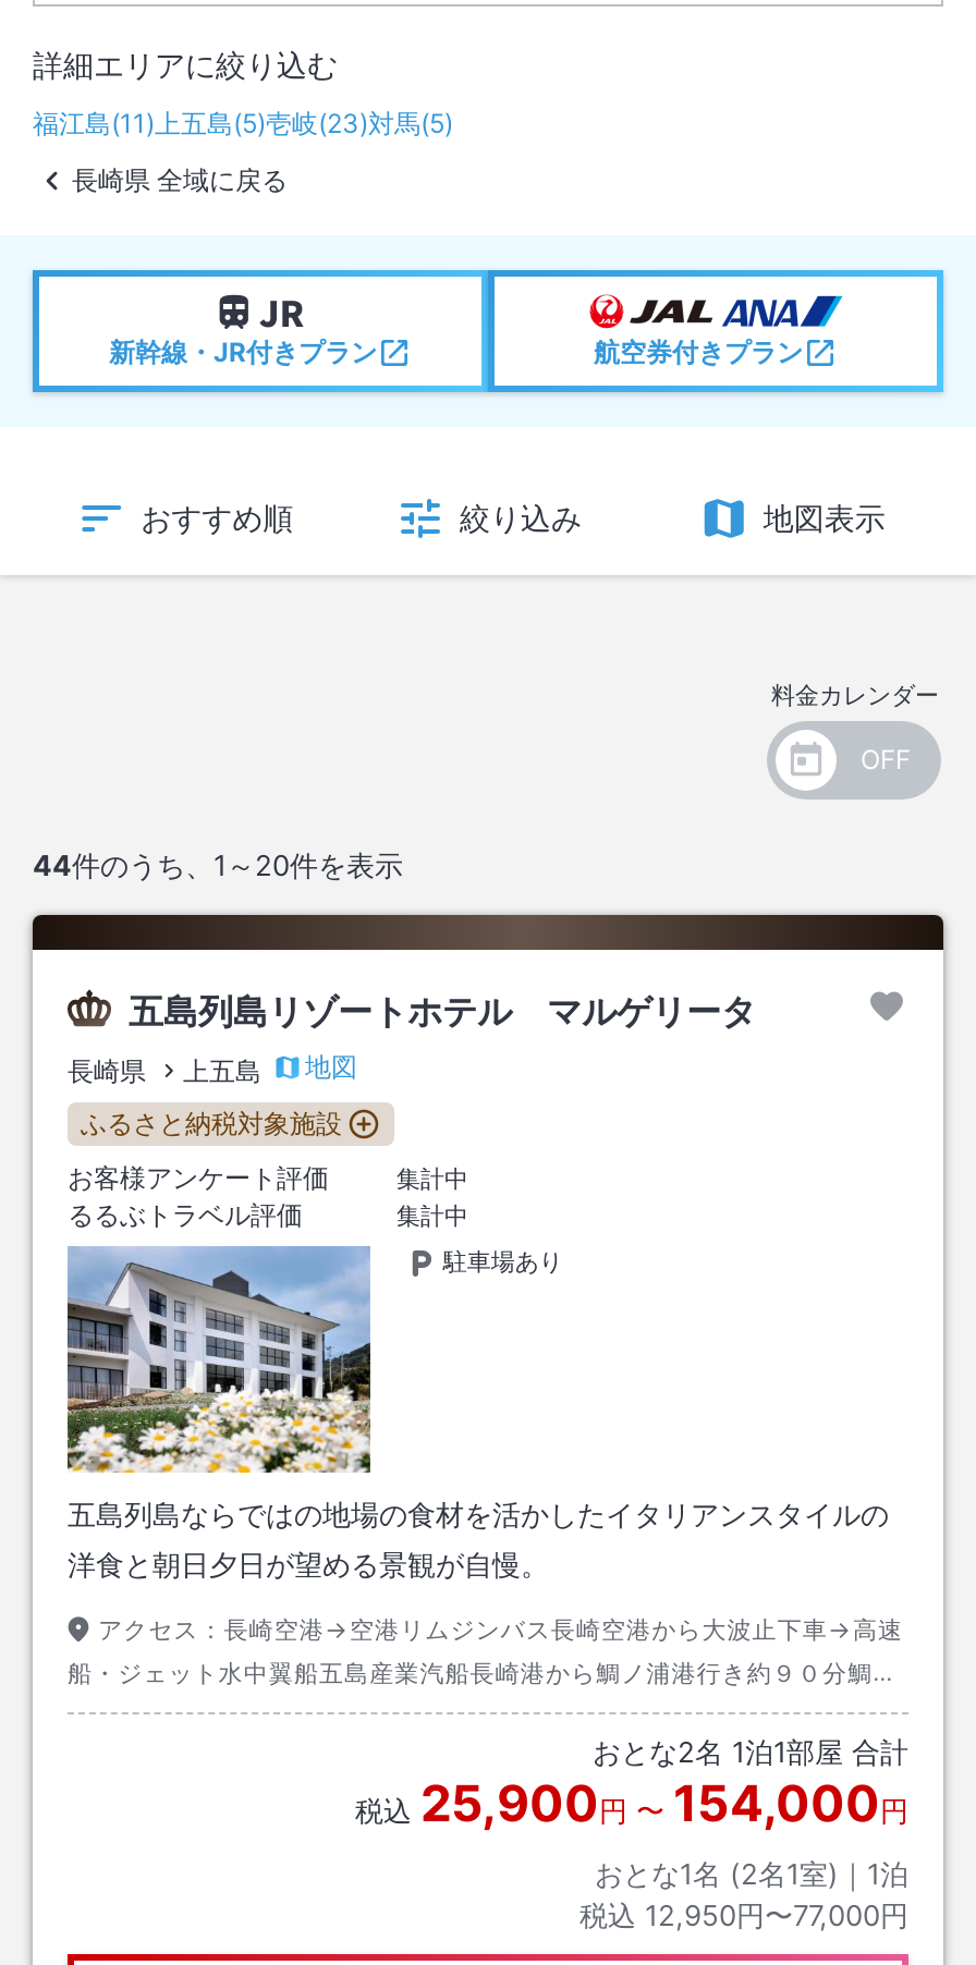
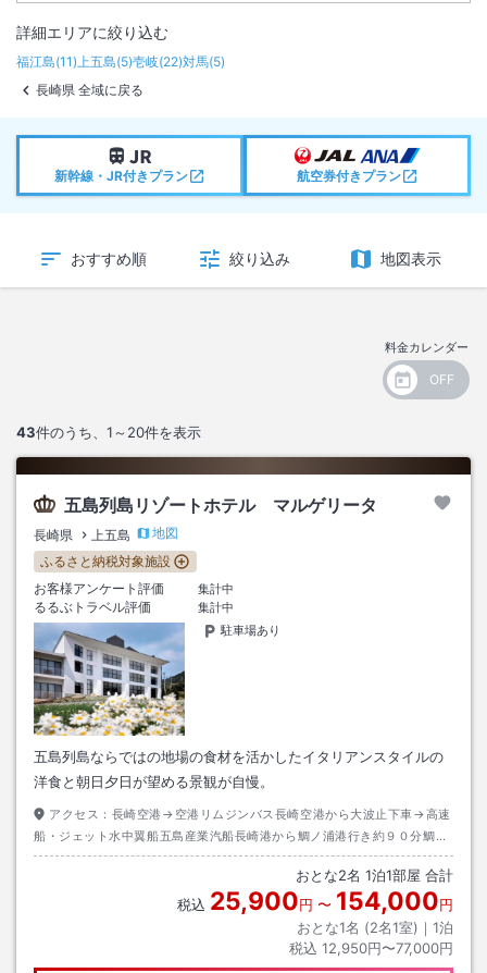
- 福江島(11)上五島(5)壱岐(23)対馬(5)
+ 福江島(11)上五島(5)壱岐(22)対馬(5)

- 44件のうち、1～20件を表示
+ 43件のうち、1～20件を表示

- おとな2名 1泊1部屋 合計
+ おとな2名1泊1部屋 合計
